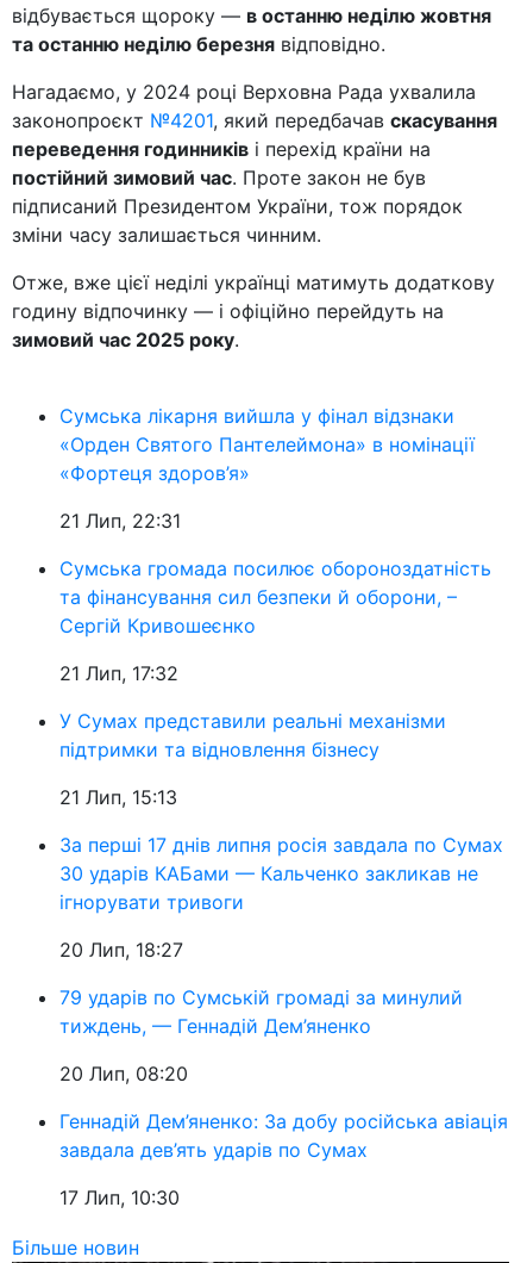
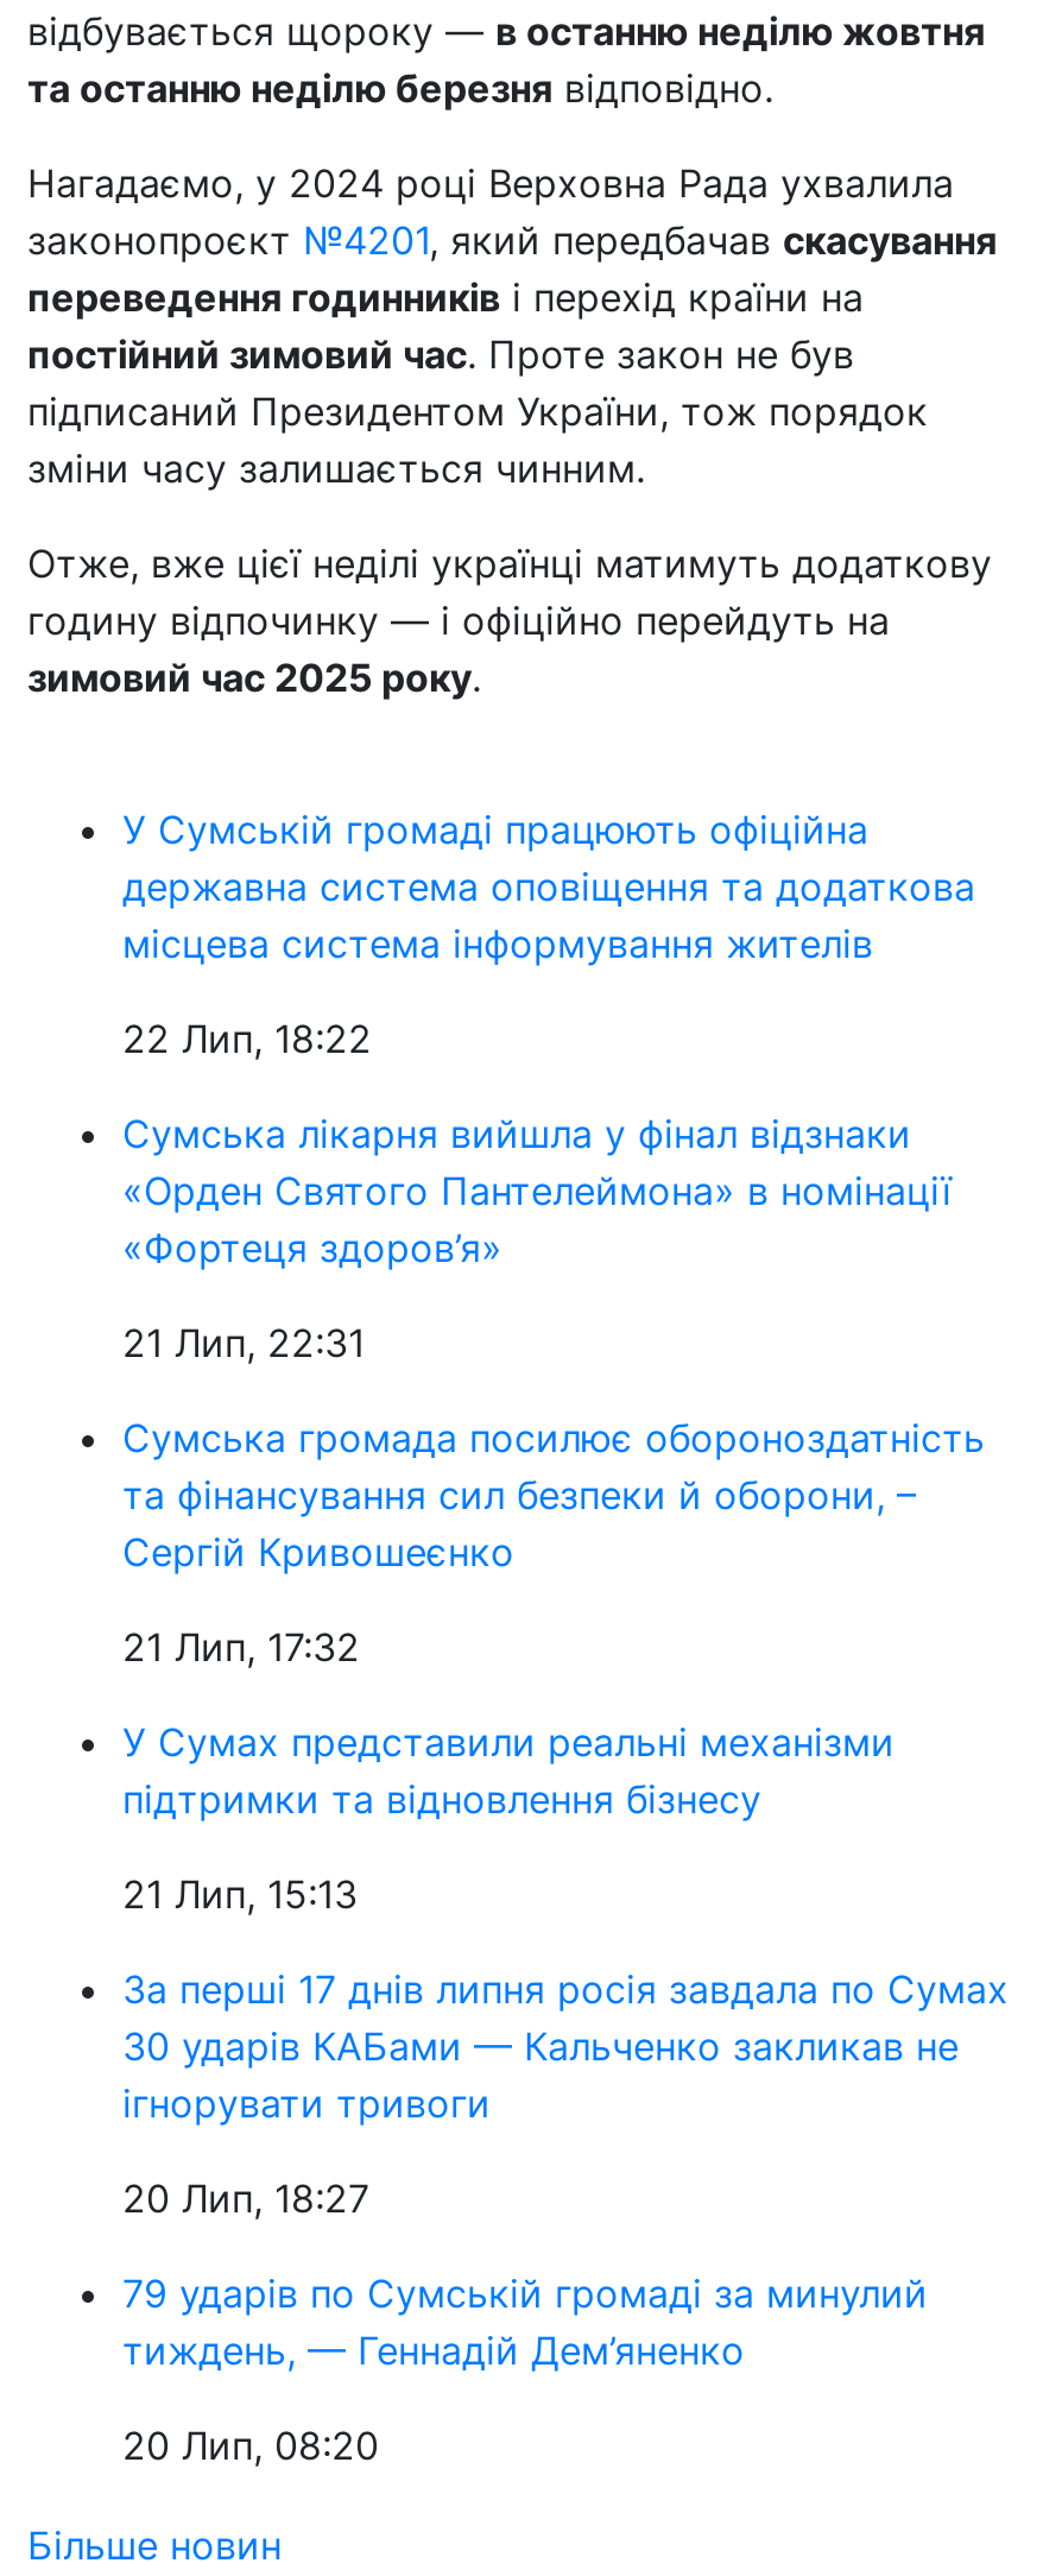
+ У Сумській громаді працюють офіційна
+ державна система оповіщення та додаткова
+ місцева система інформування жителів
+ 22 Лип, 18:22

moved down: Сумська лікарня вийшла у фінал відзнаки | «Орден Святого Пантелеймона» в номінації | «Фортеця здоров’я» | ... | тиждень, — Геннадій Дем’яненко | 20 Лип, 08:20

- Геннадій Дем’яненко: За добу російська авіація
- завдала дев’ять ударів по Сумах
- 17 Лип, 10:30
